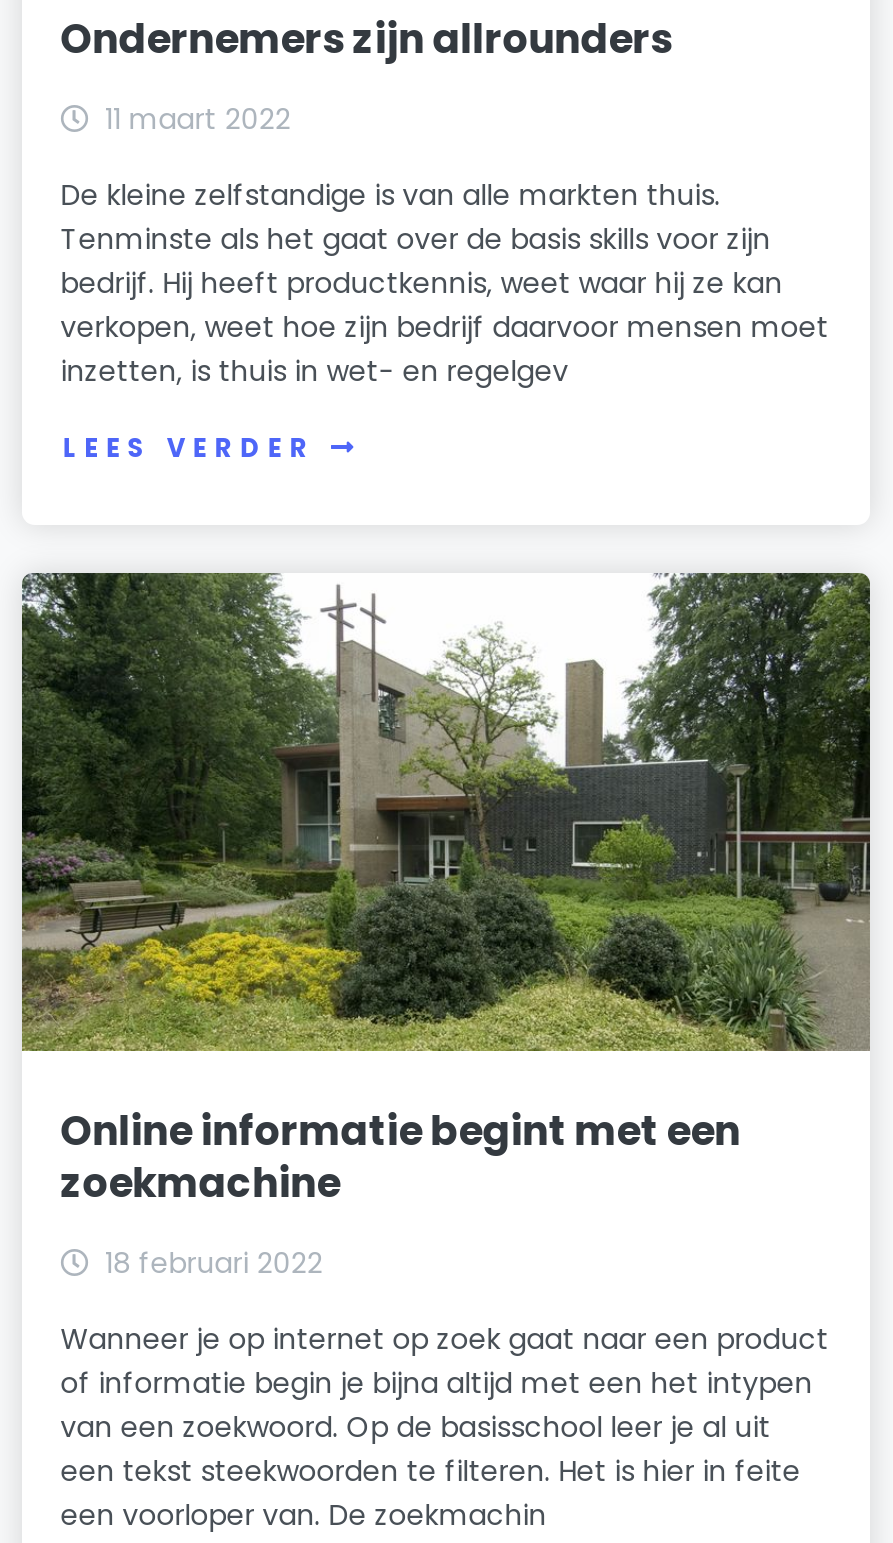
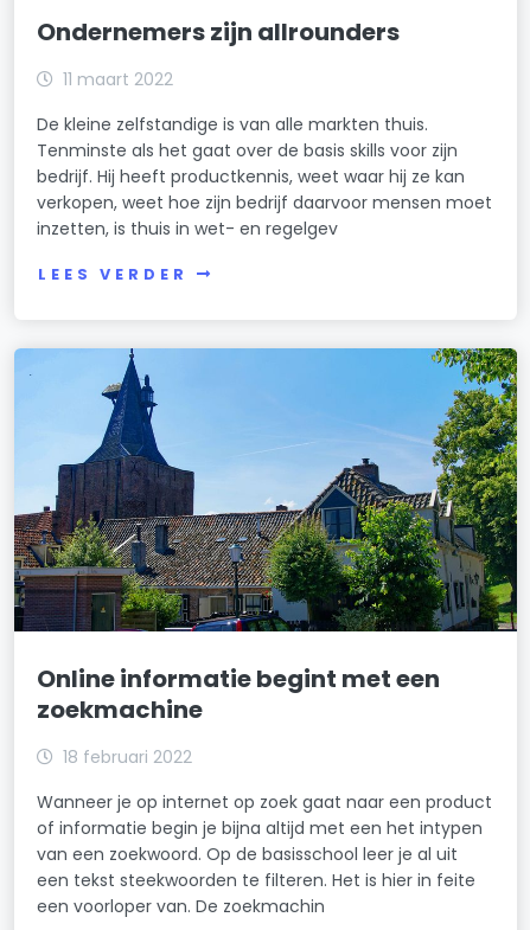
- [image]
+ [image]
